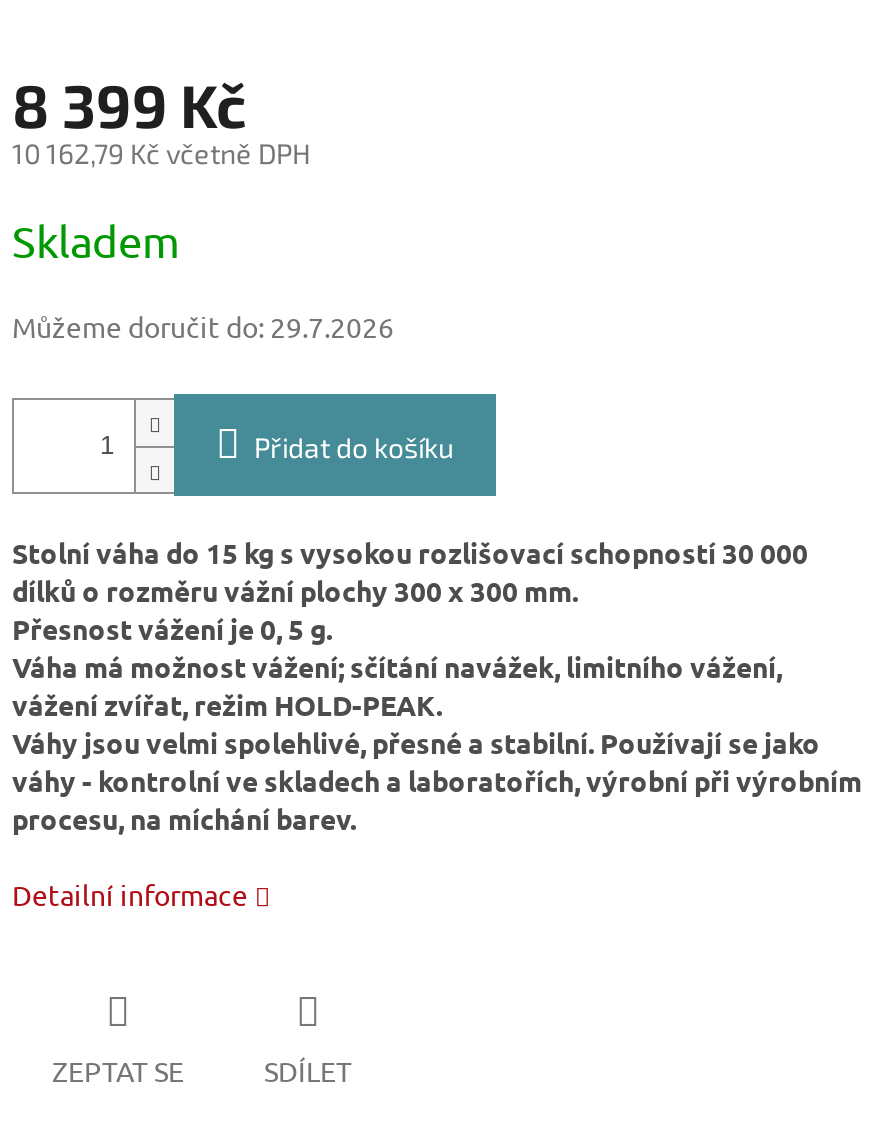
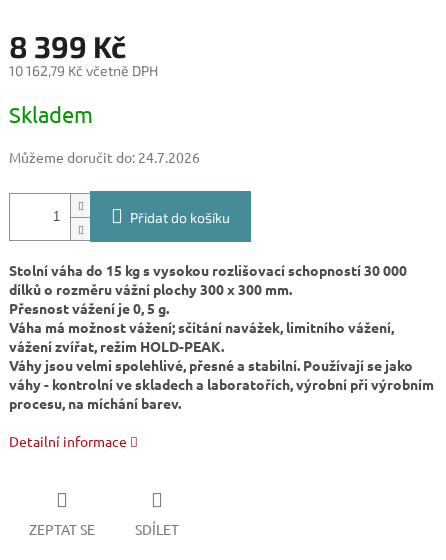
- Můžeme doručit do: 29.7.2026
+ Můžeme doručit do: 24.7.2026
